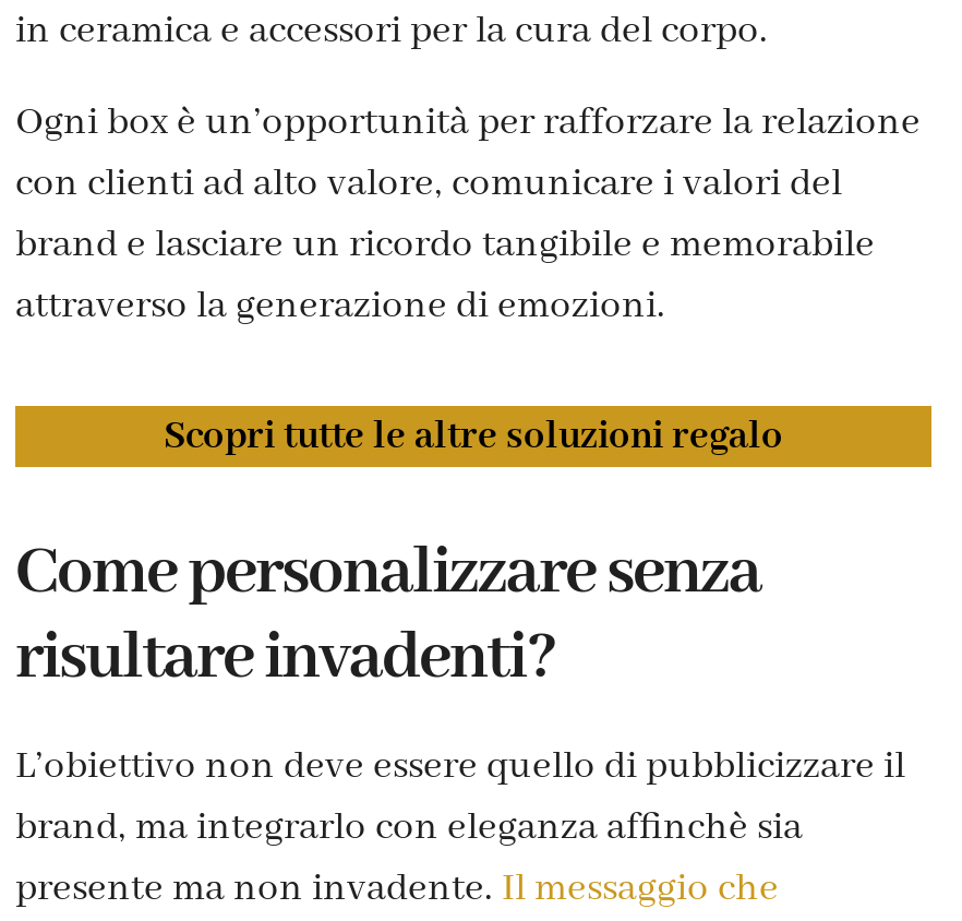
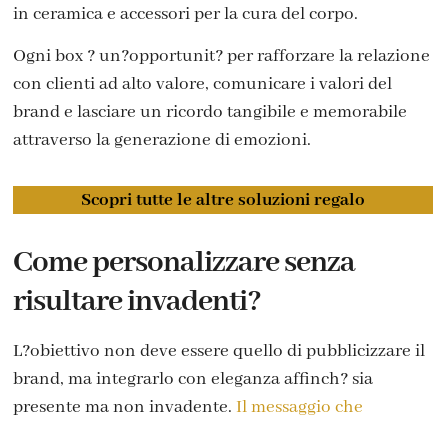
- Ogni box è un’opportunità per rafforzare la relazione
+ Ogni box ? un?opportunit? per rafforzare la relazione

- L’obiettivo non deve essere quello di pubblicizzare il
+ L?obiettivo non deve essere quello di pubblicizzare il

- brand, ma integrarlo con eleganza affinchè sia
+ brand, ma integrarlo con eleganza affinch? sia
